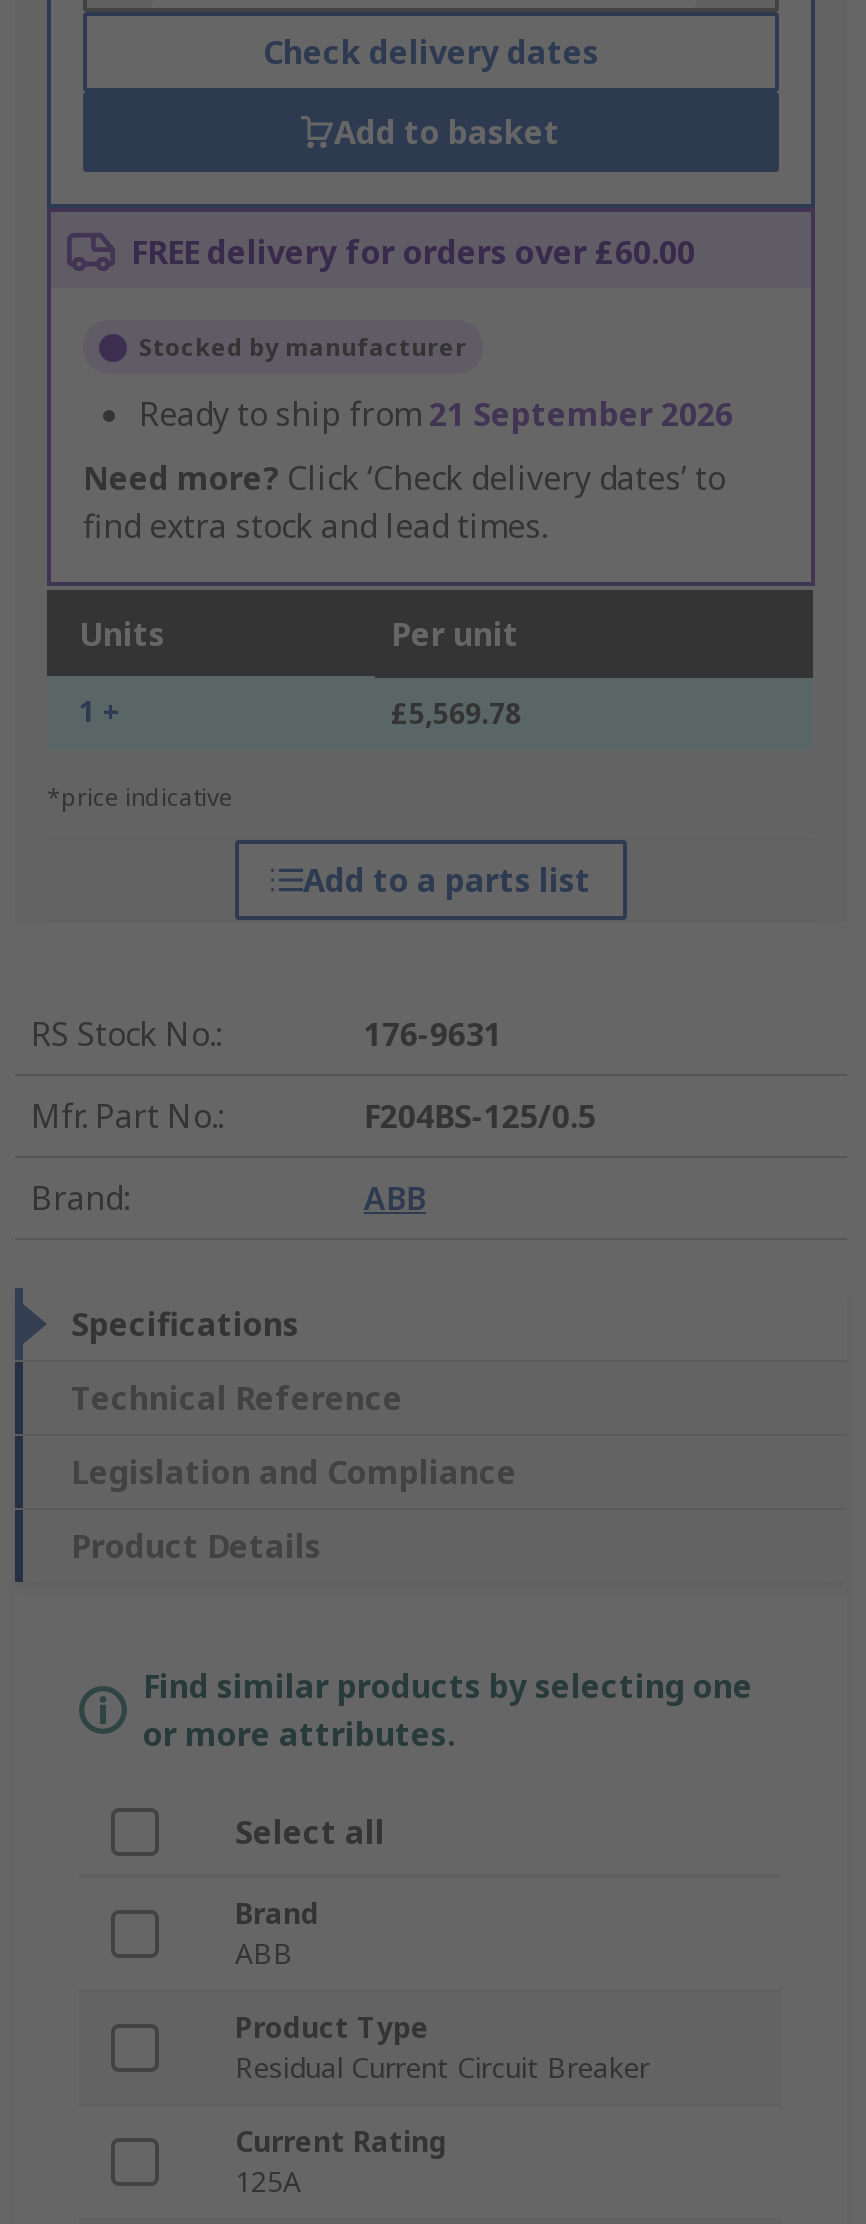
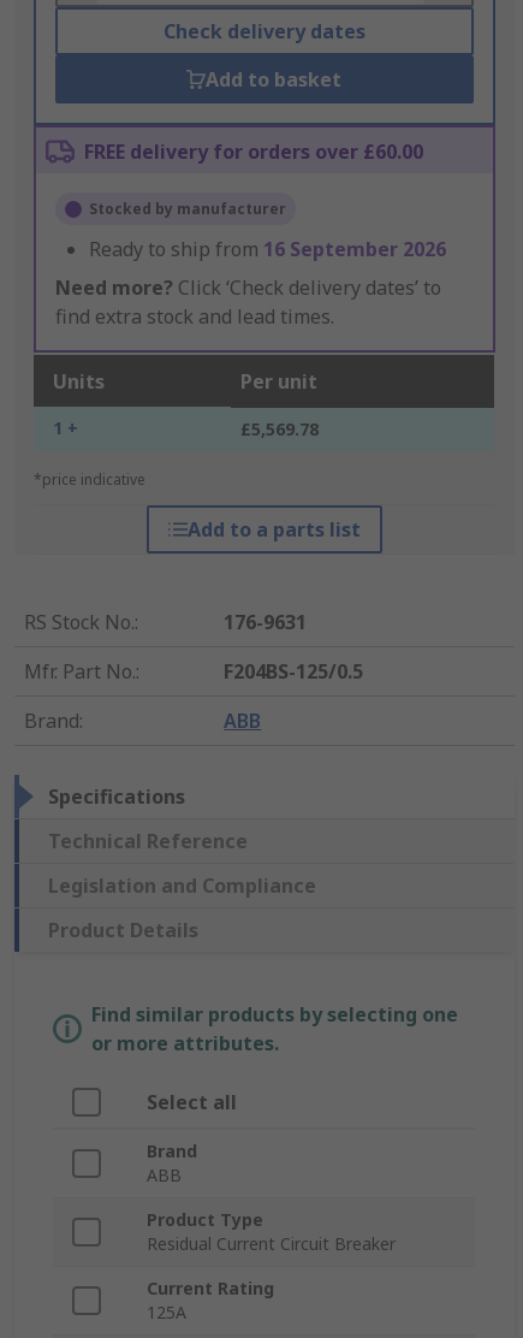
- Ready to ship from 21 September 2026
+ Ready to ship from 16 September 2026
